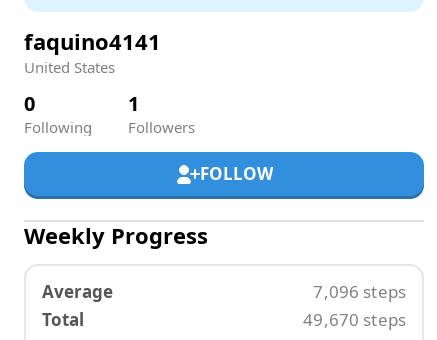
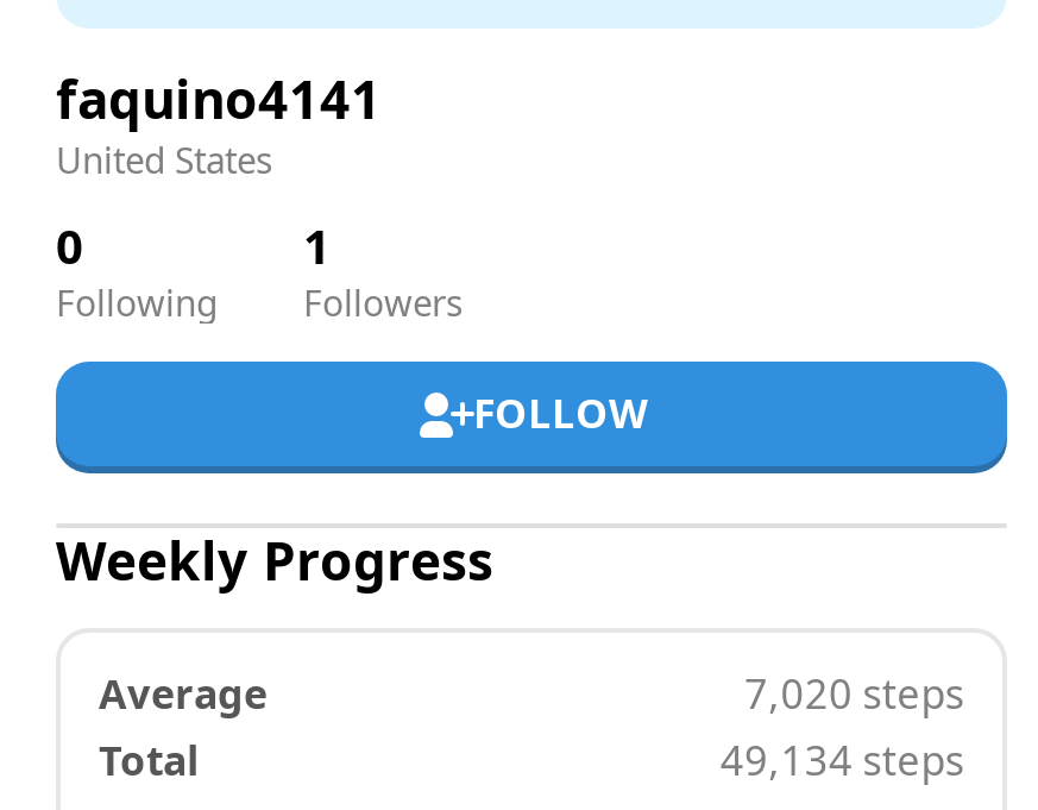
- 7,096 steps
+ 7,020 steps

- 49,670 steps
+ 49,134 steps
